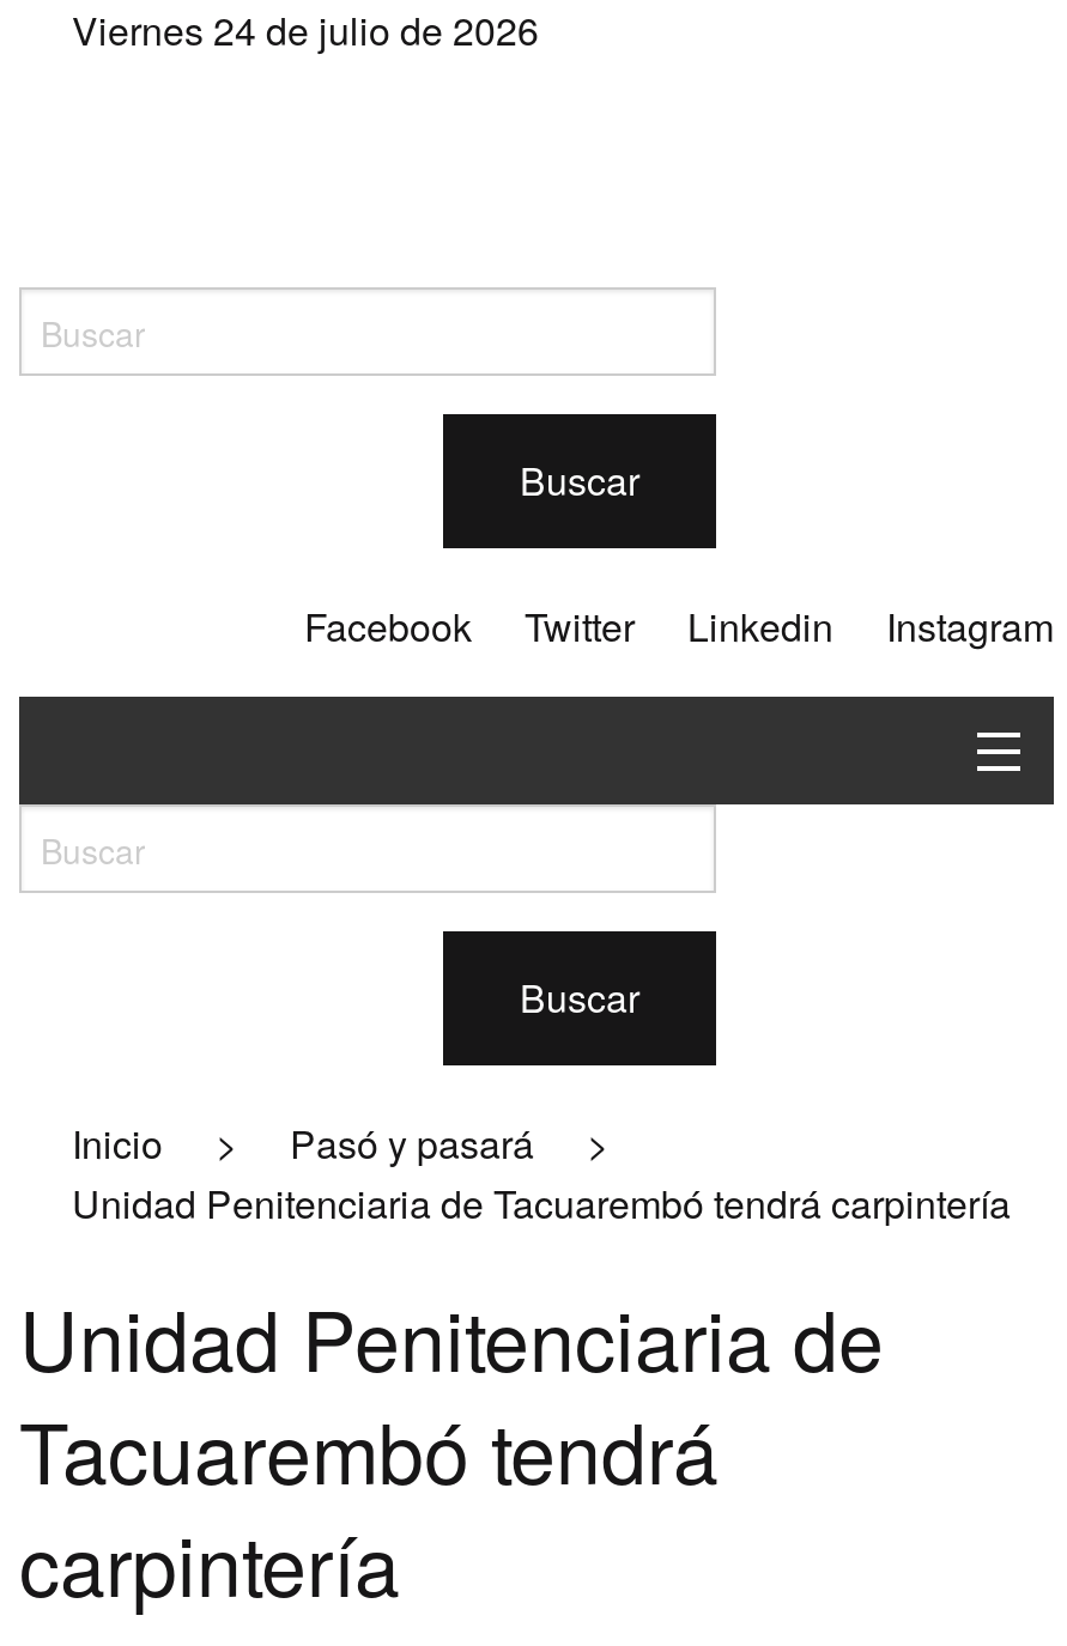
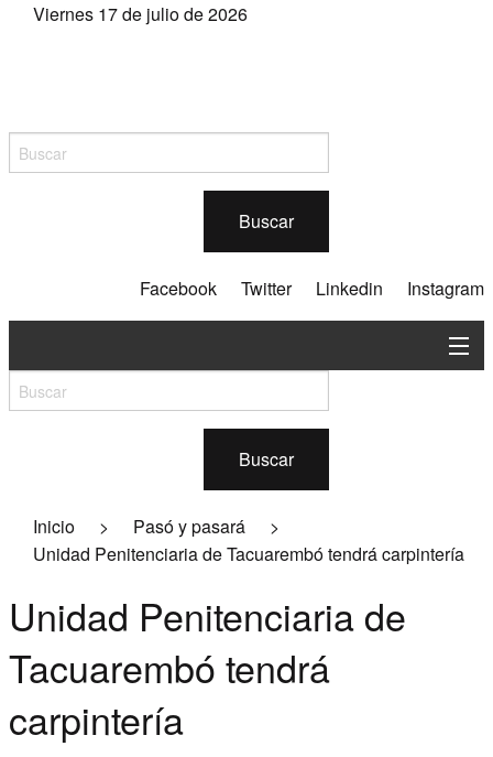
- Viernes 24 de julio de 2026
+ Viernes 17 de julio de 2026
